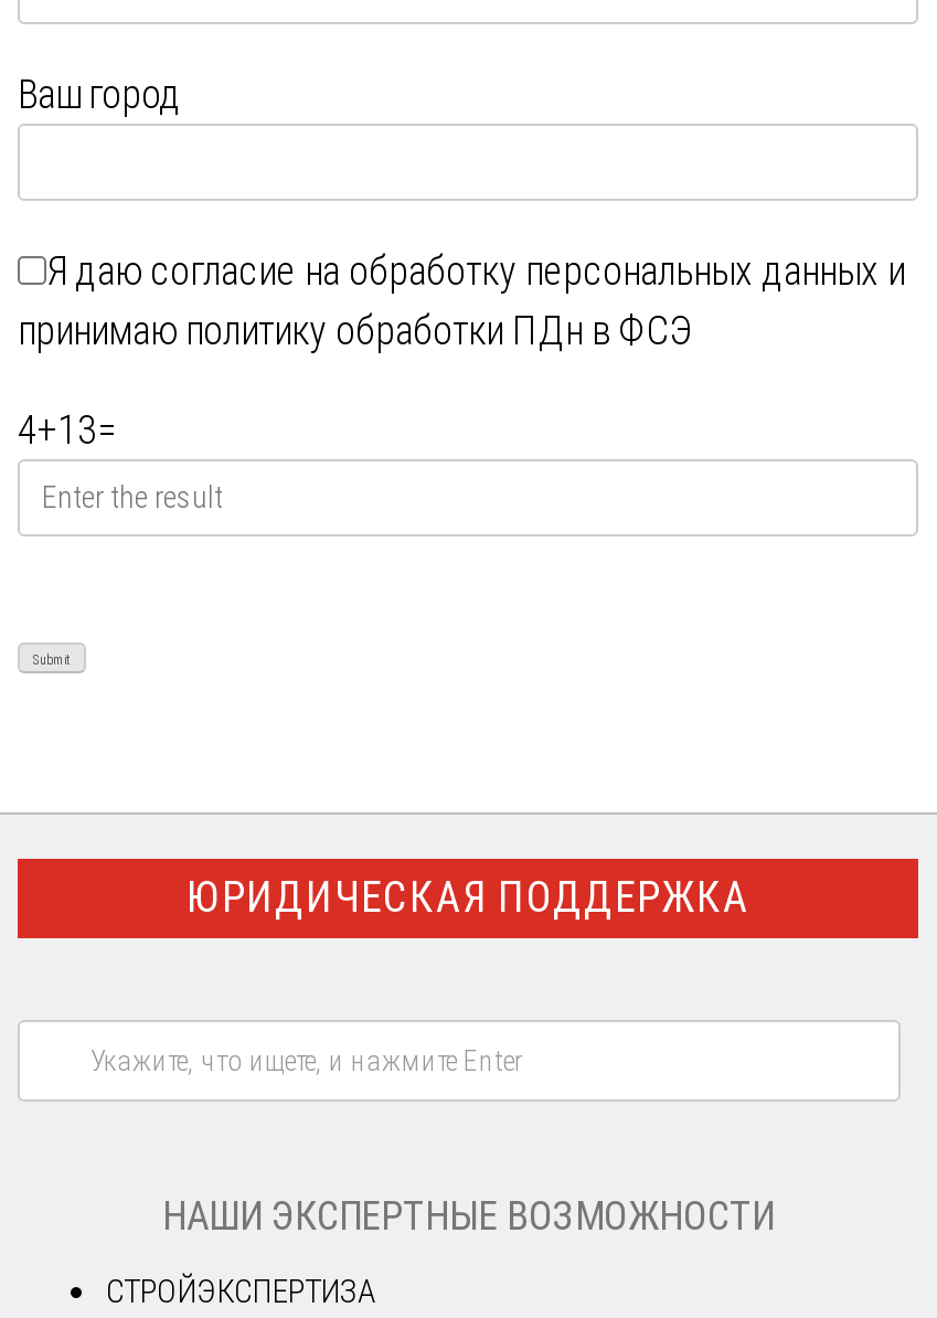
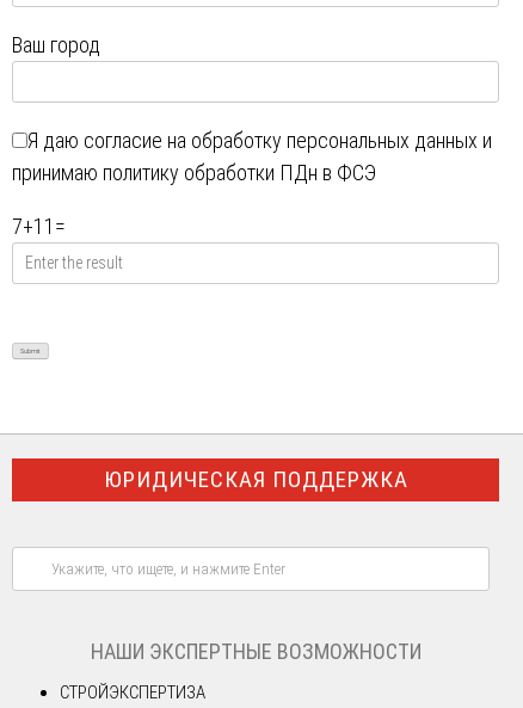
- 4+13=
+ 7+11=
